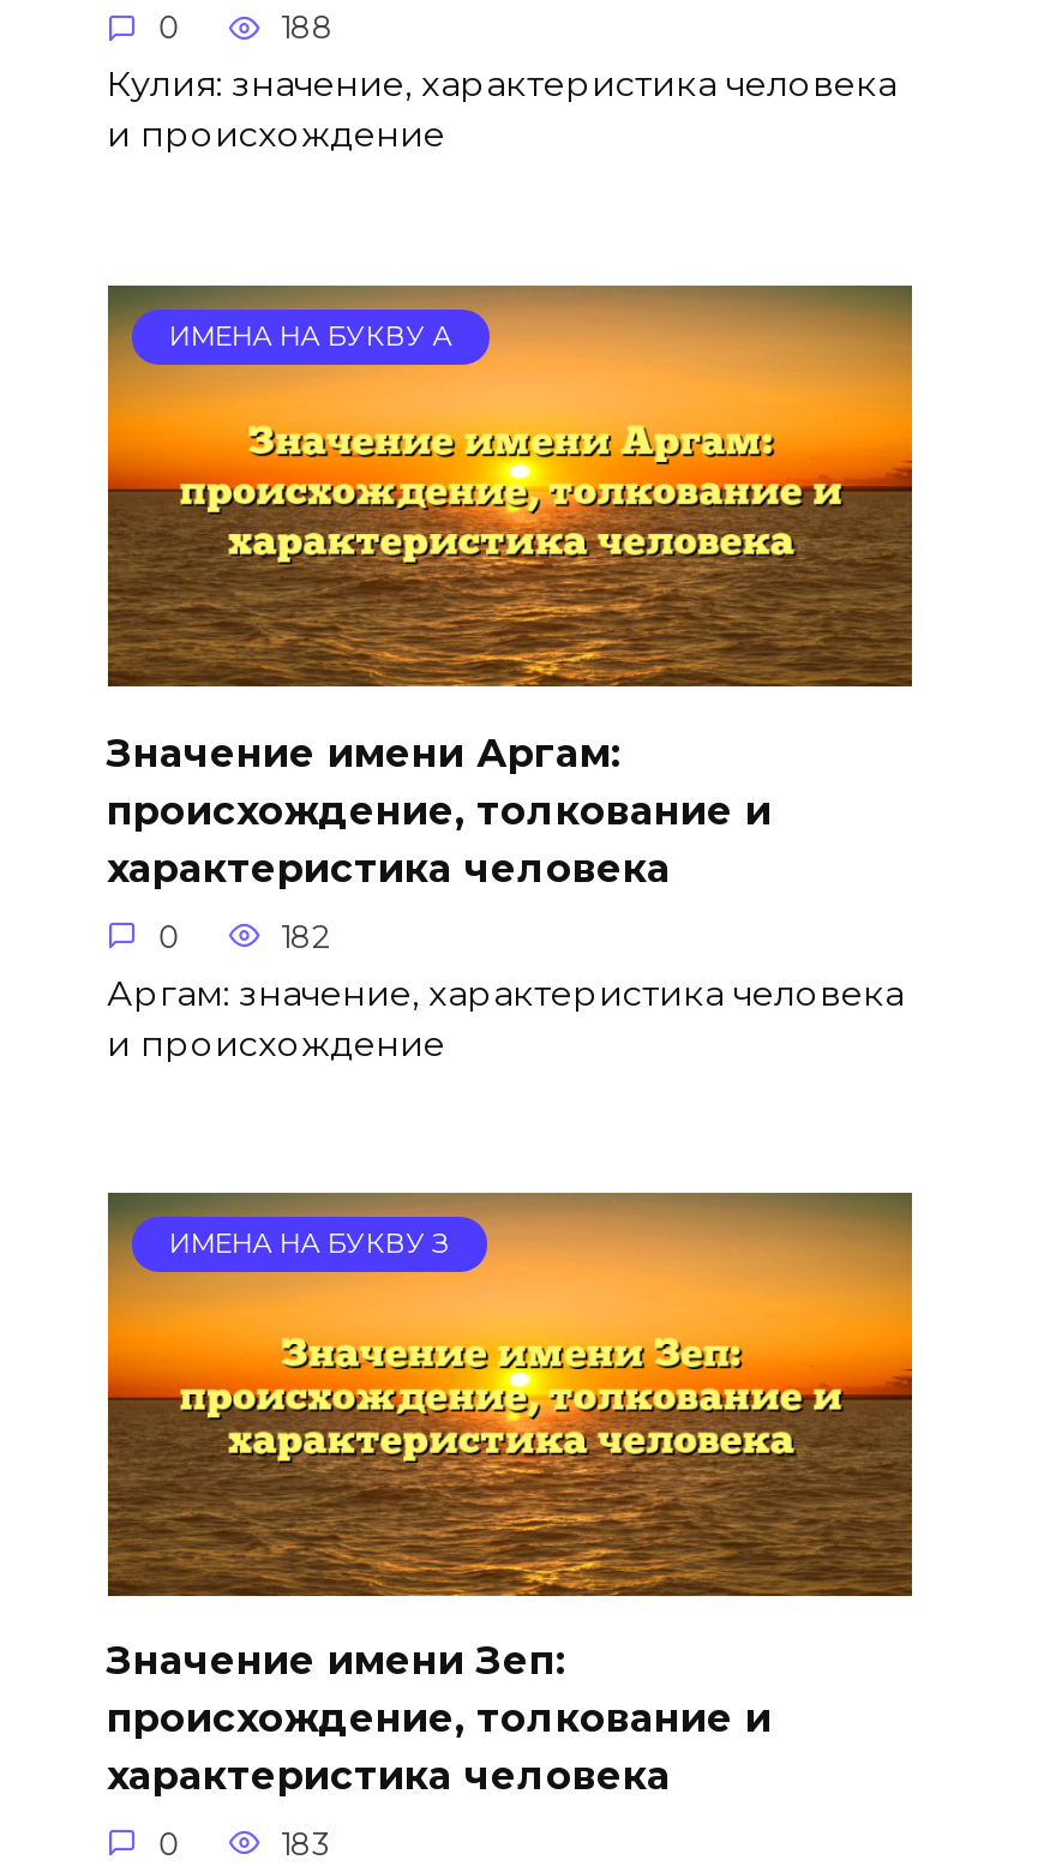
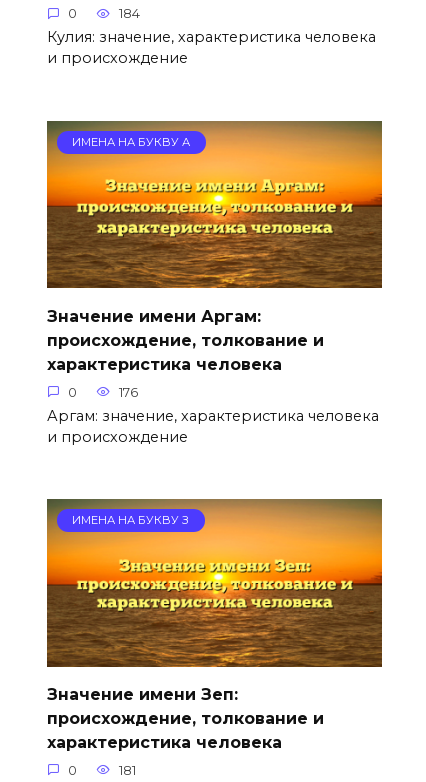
- 188
+ 184

- 182
+ 176

- 183
+ 181
